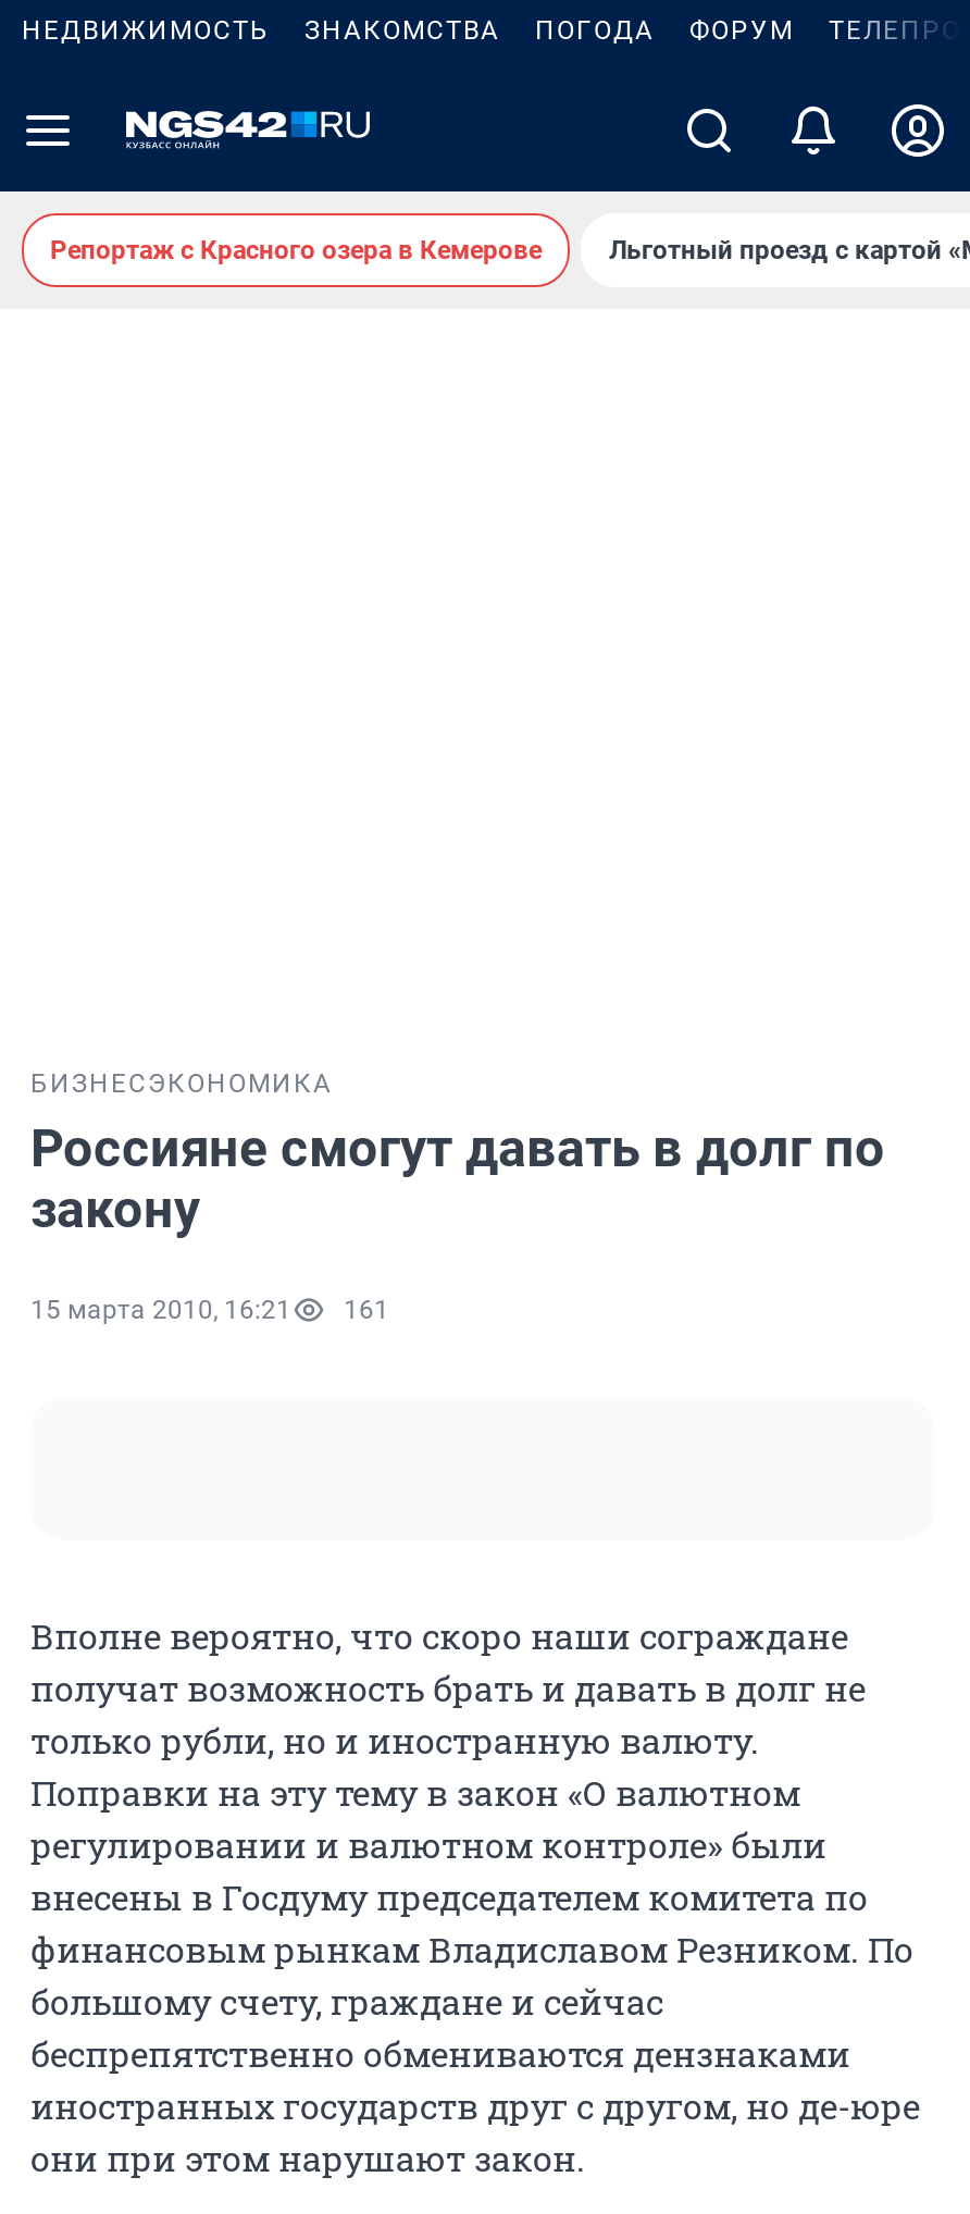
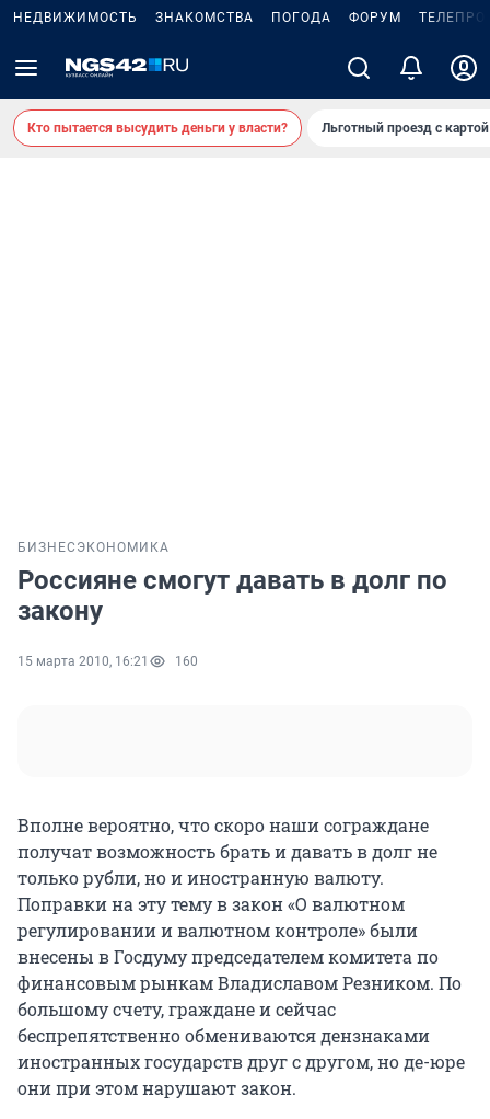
- Репортаж с Красного озера в Кемерове
+ Кто пытается высудить деньги у власти?

- 15 марта 2010, 16:21 161
+ 15 марта 2010, 16:21 160
